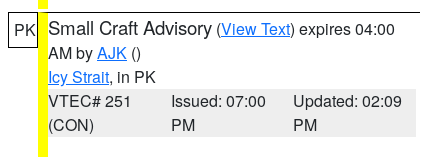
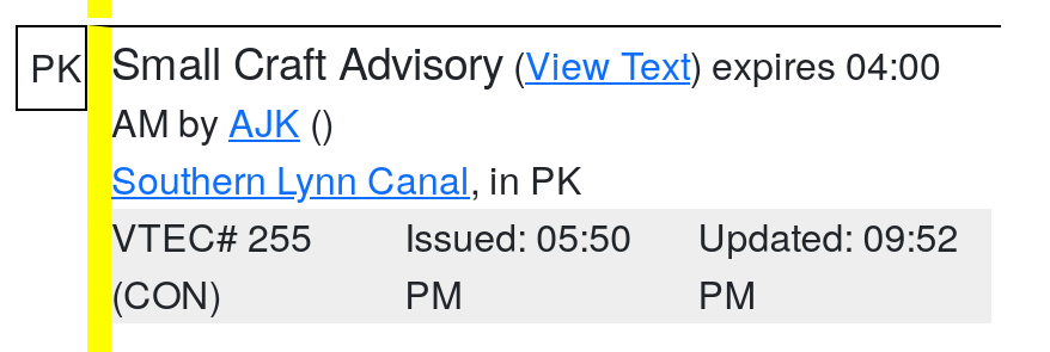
- Icy Strait, in PK
- VTEC# 251
+ Southern Lynn Canal, in PK
+ VTEC# 255

- Issued: 07:00
+ Issued: 05:50

- Updated: 02:09
+ Updated: 09:52
